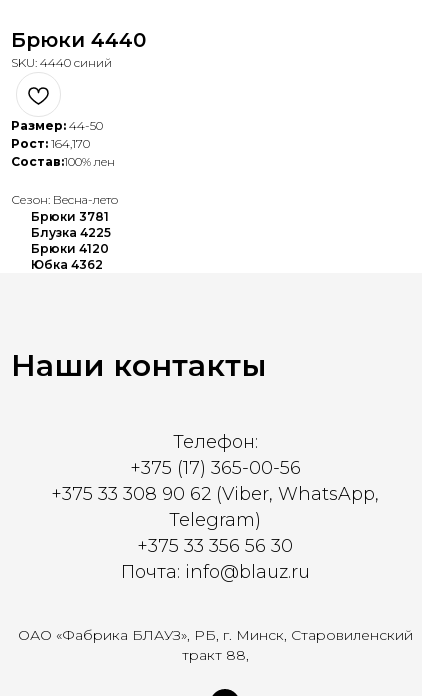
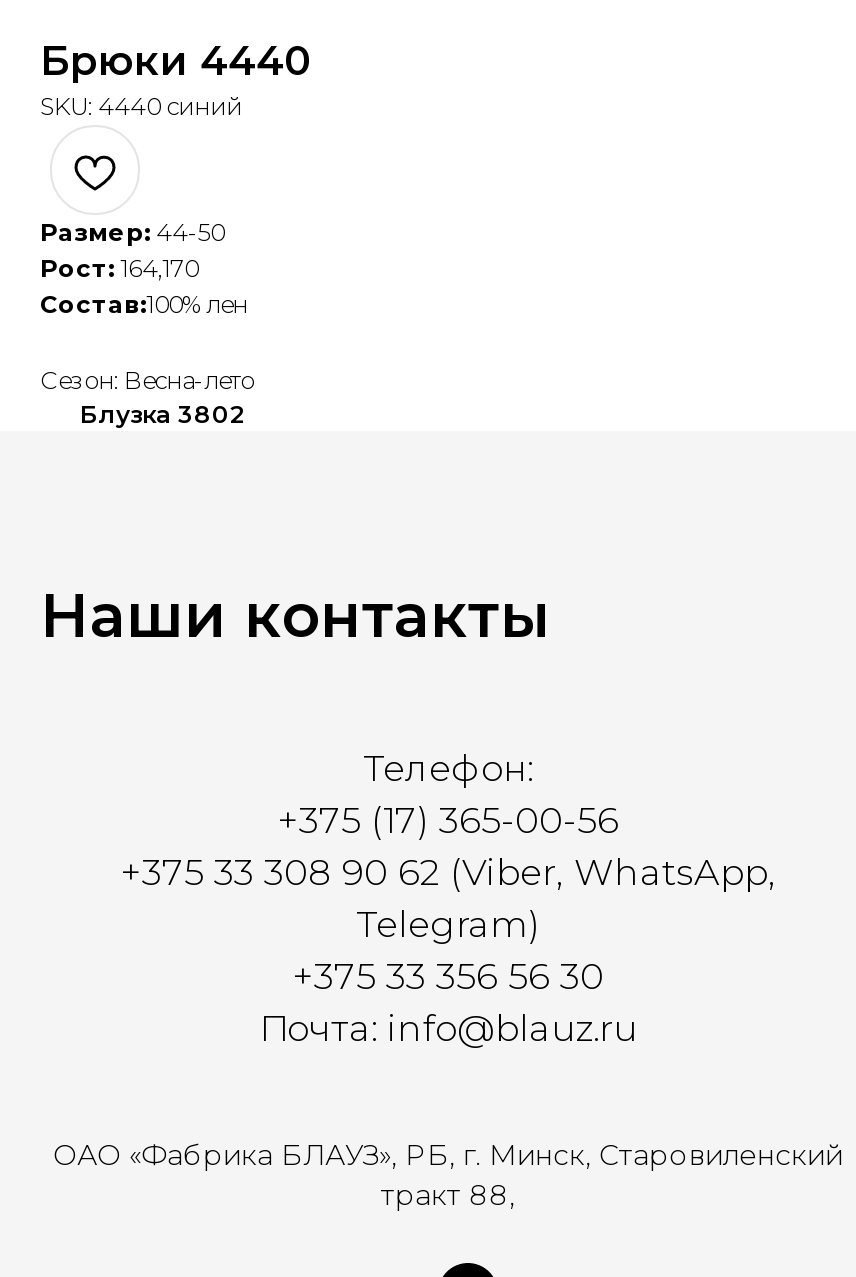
- Брюки 3781
- Блузка 4225
- Брюки 4120
- Юбка 4362
+ Блузка 3802
